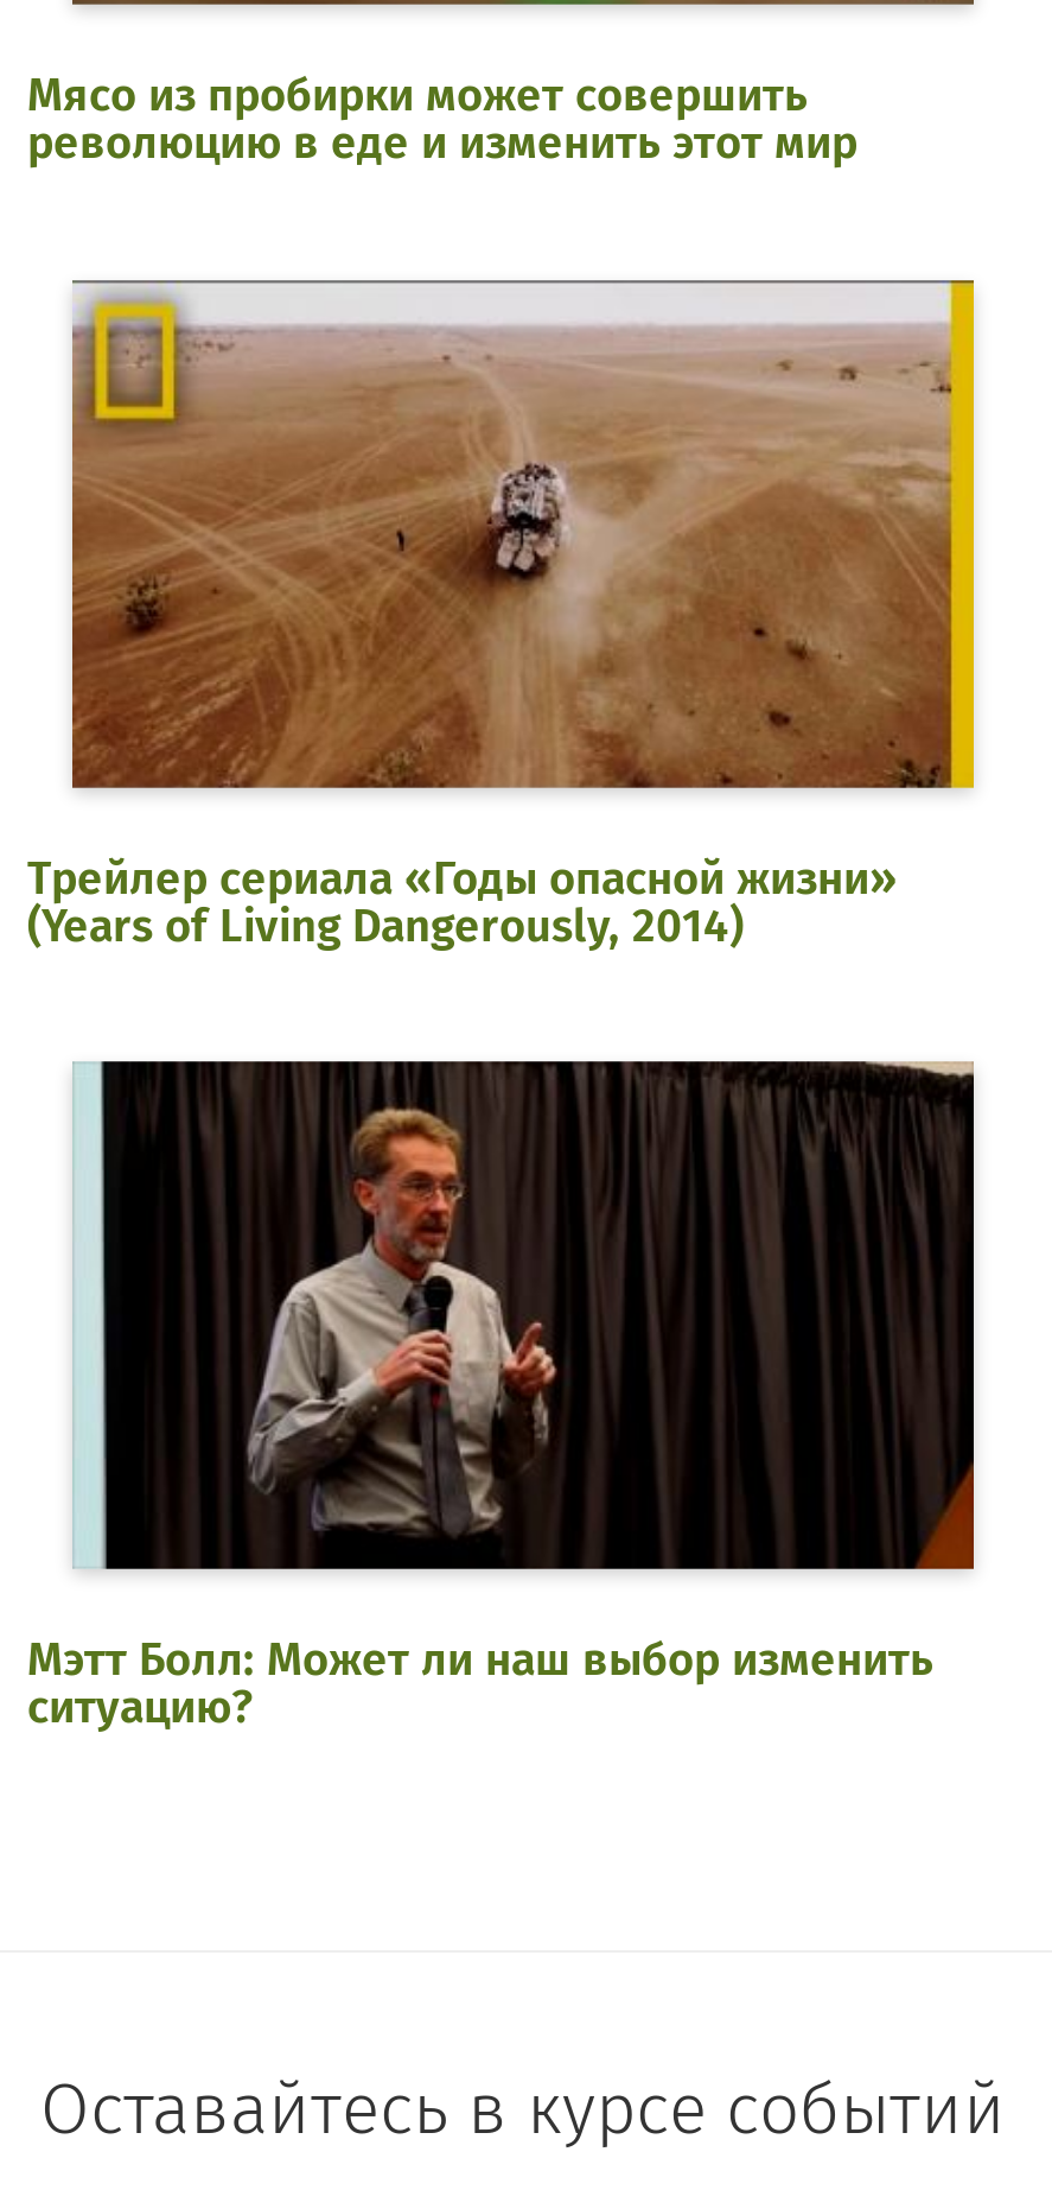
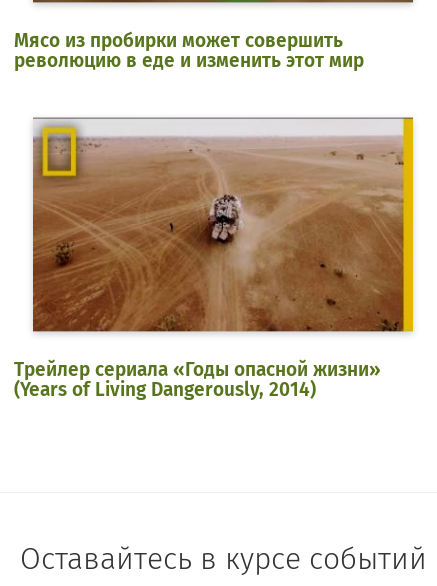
- [image]
- Мэтт Болл: Может ли наш выбор изменить
- ситуацию?
